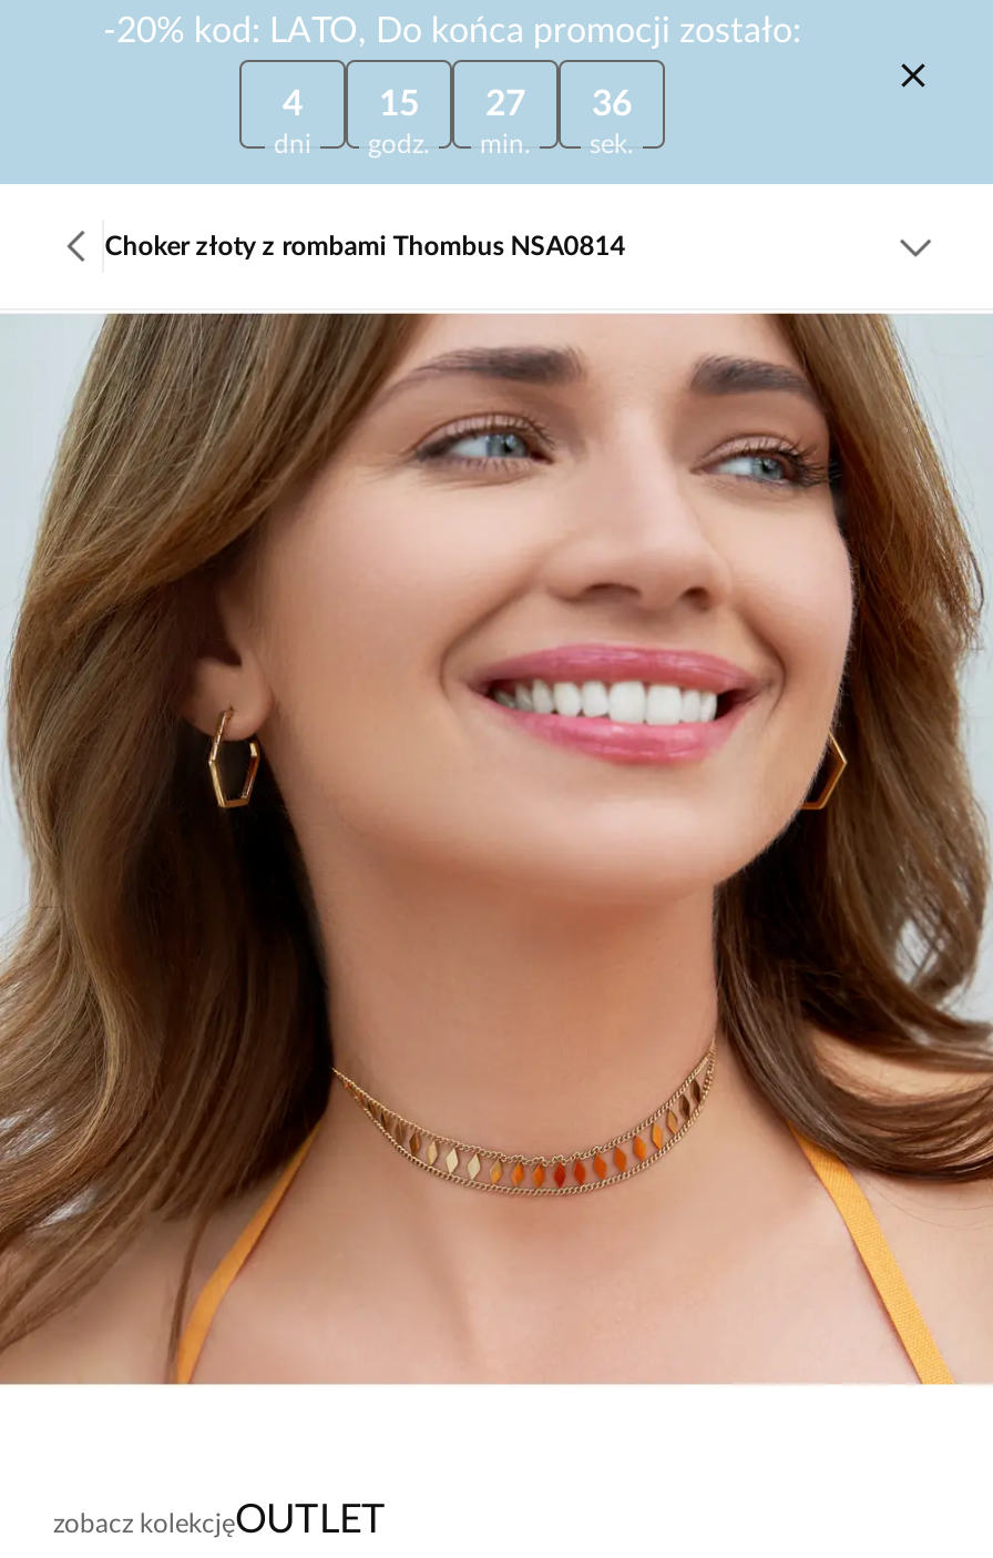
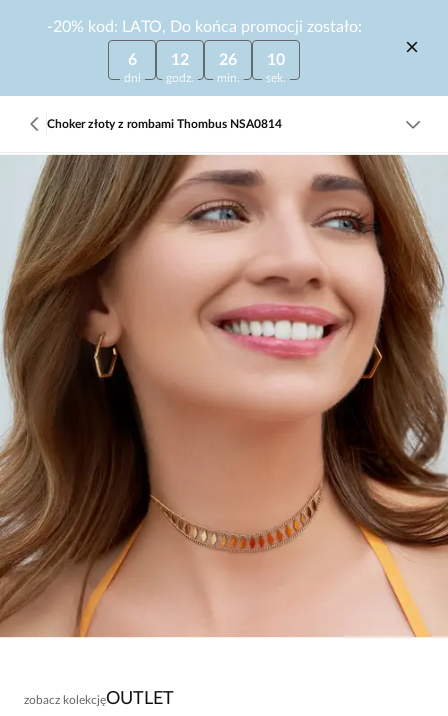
- 4
+ 6

- 15
+ 12

- 27
+ 26

- 36
+ 10
